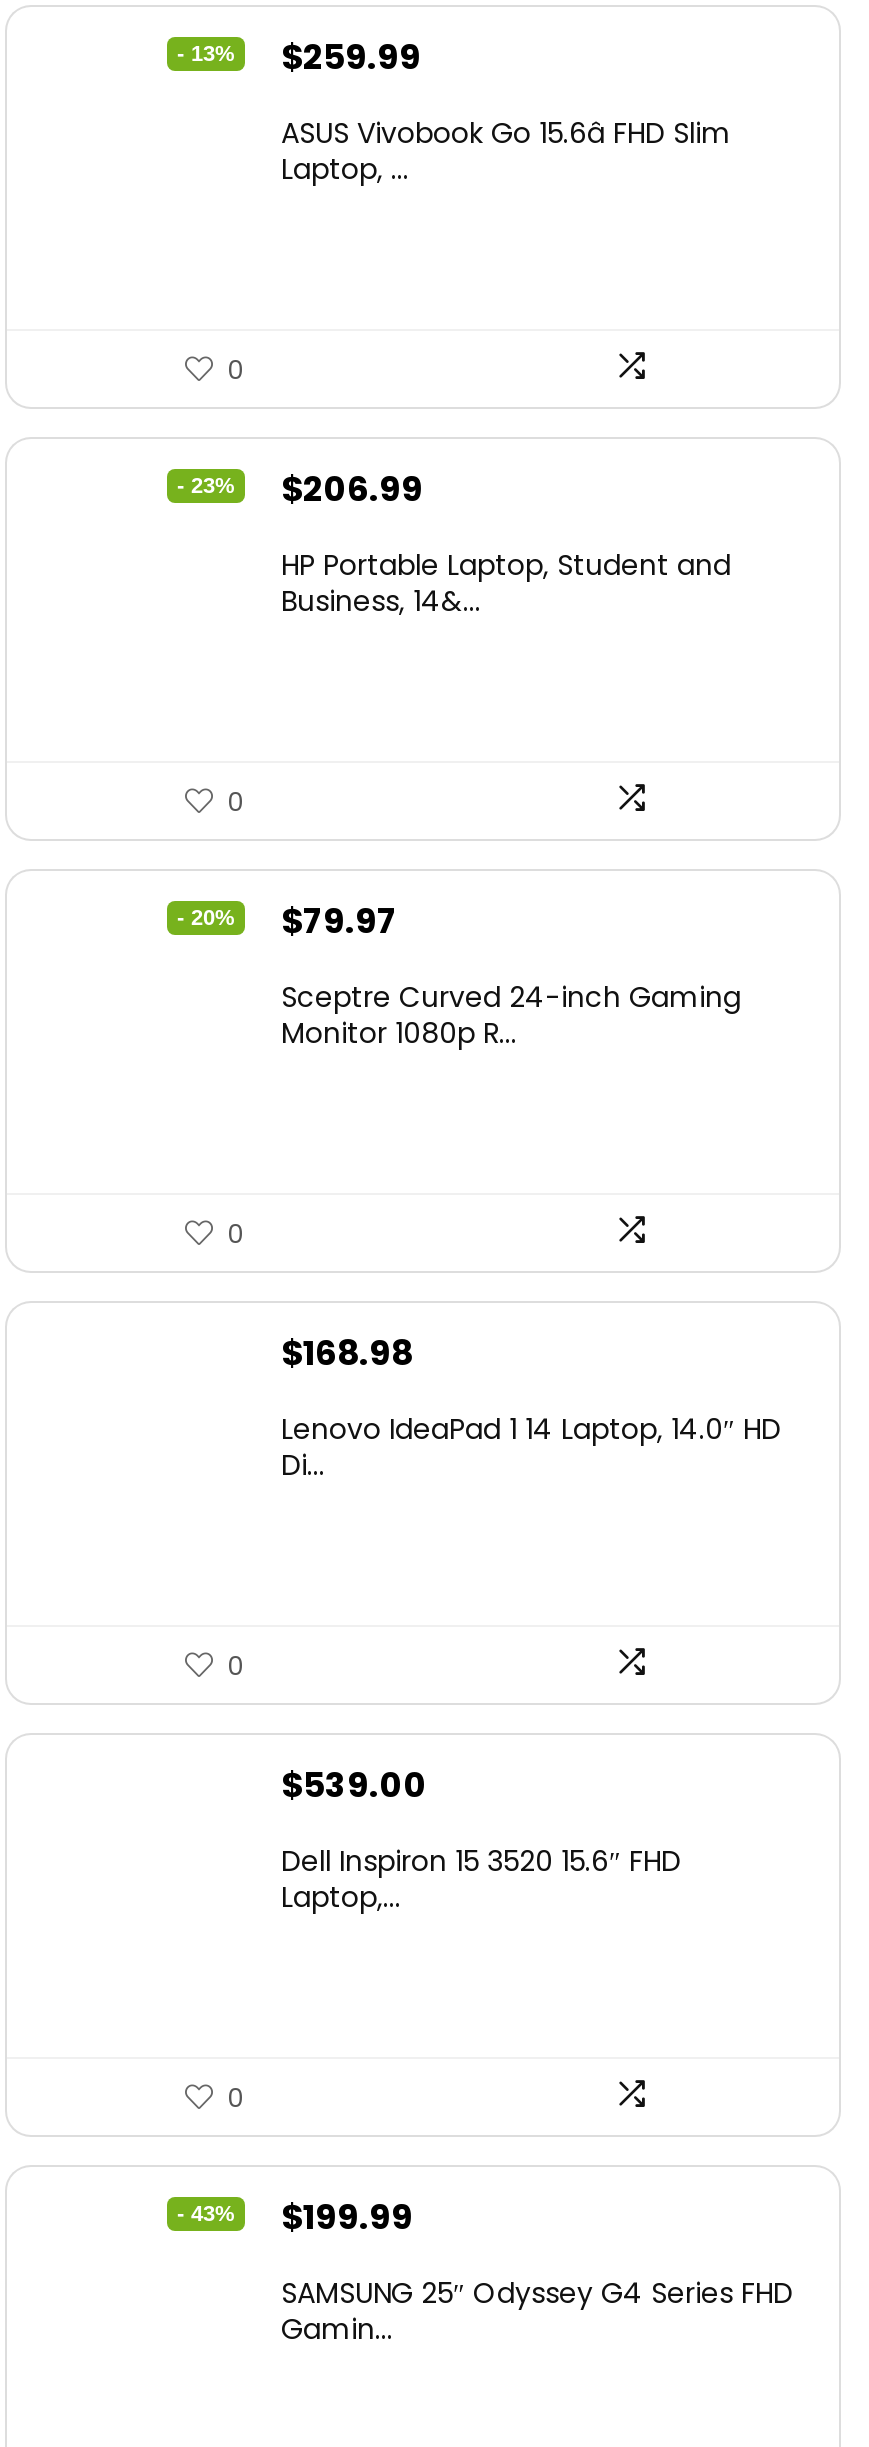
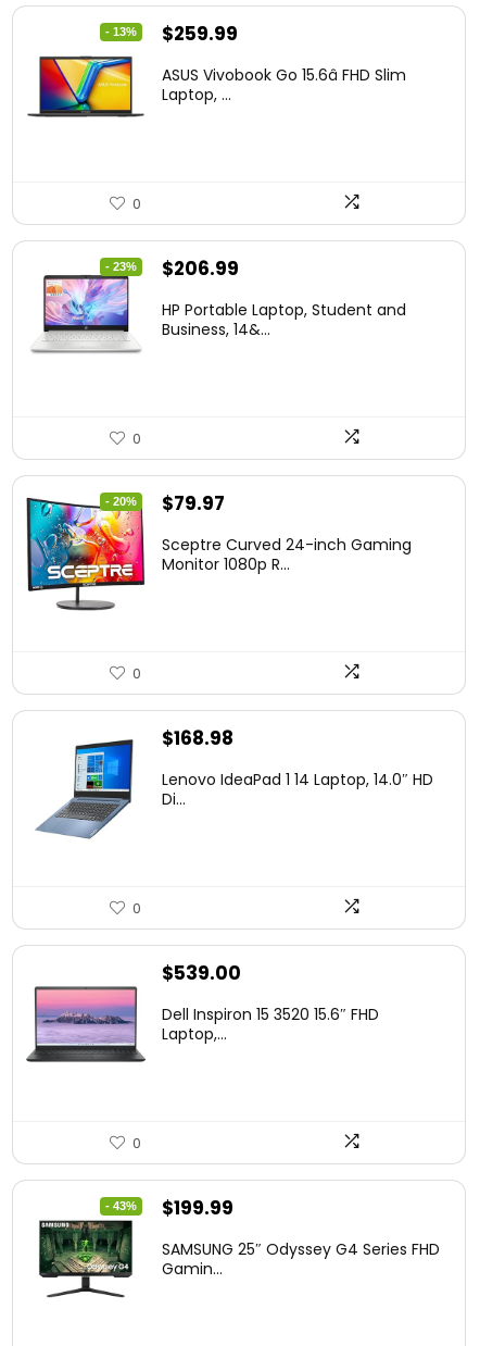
+ [image]

+ [image]

+ [image]

+ [image]

+ [image]

+ [image]
